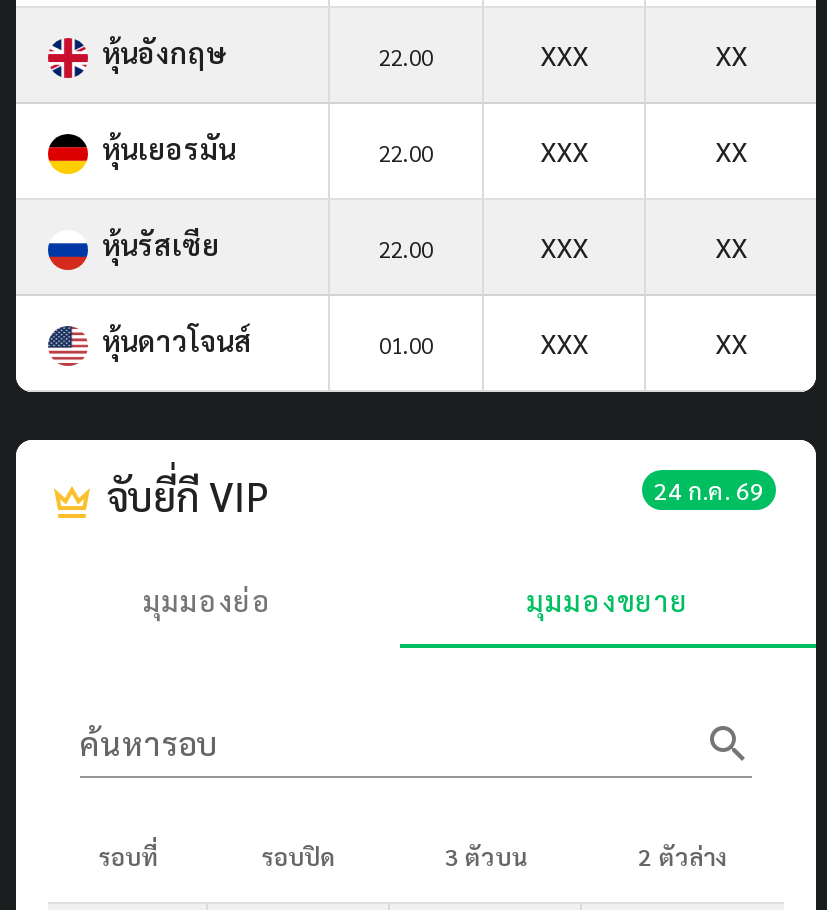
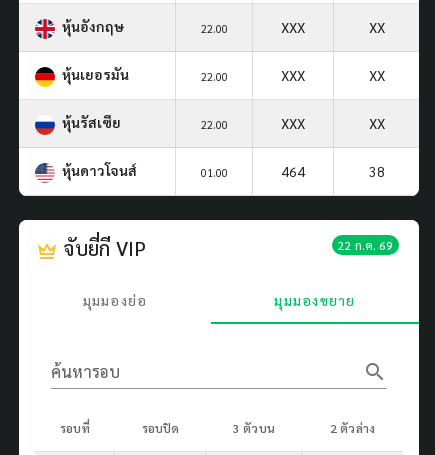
- XXX
- XX
+ 464
+ 38

- 24 ก.ค. 69
+ 22 ก.ค. 69
